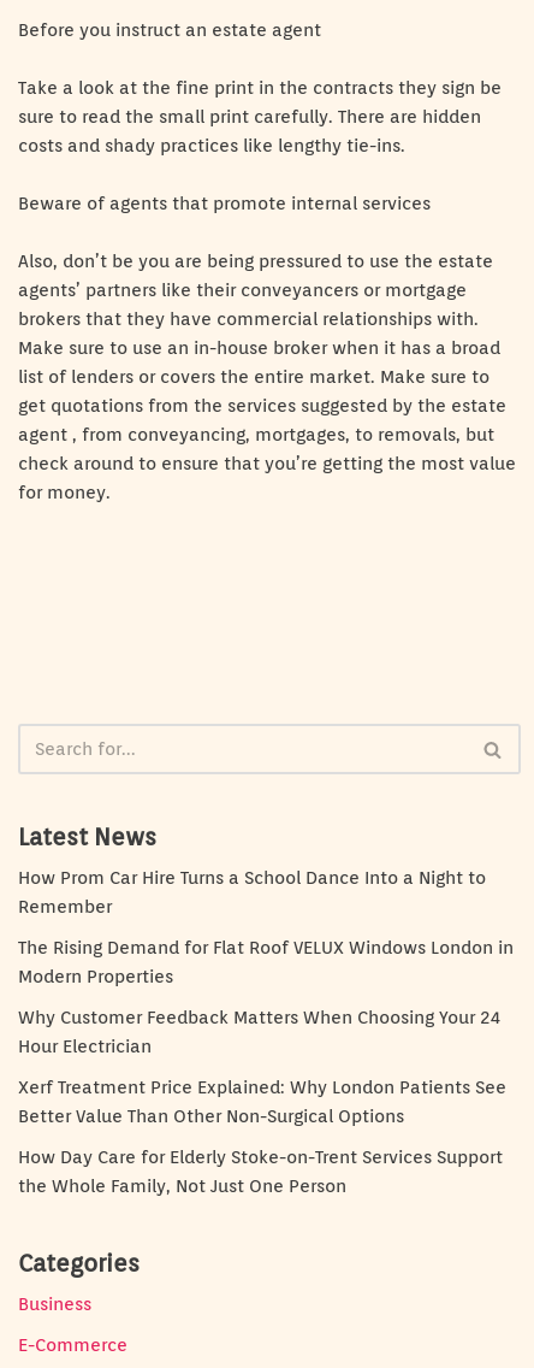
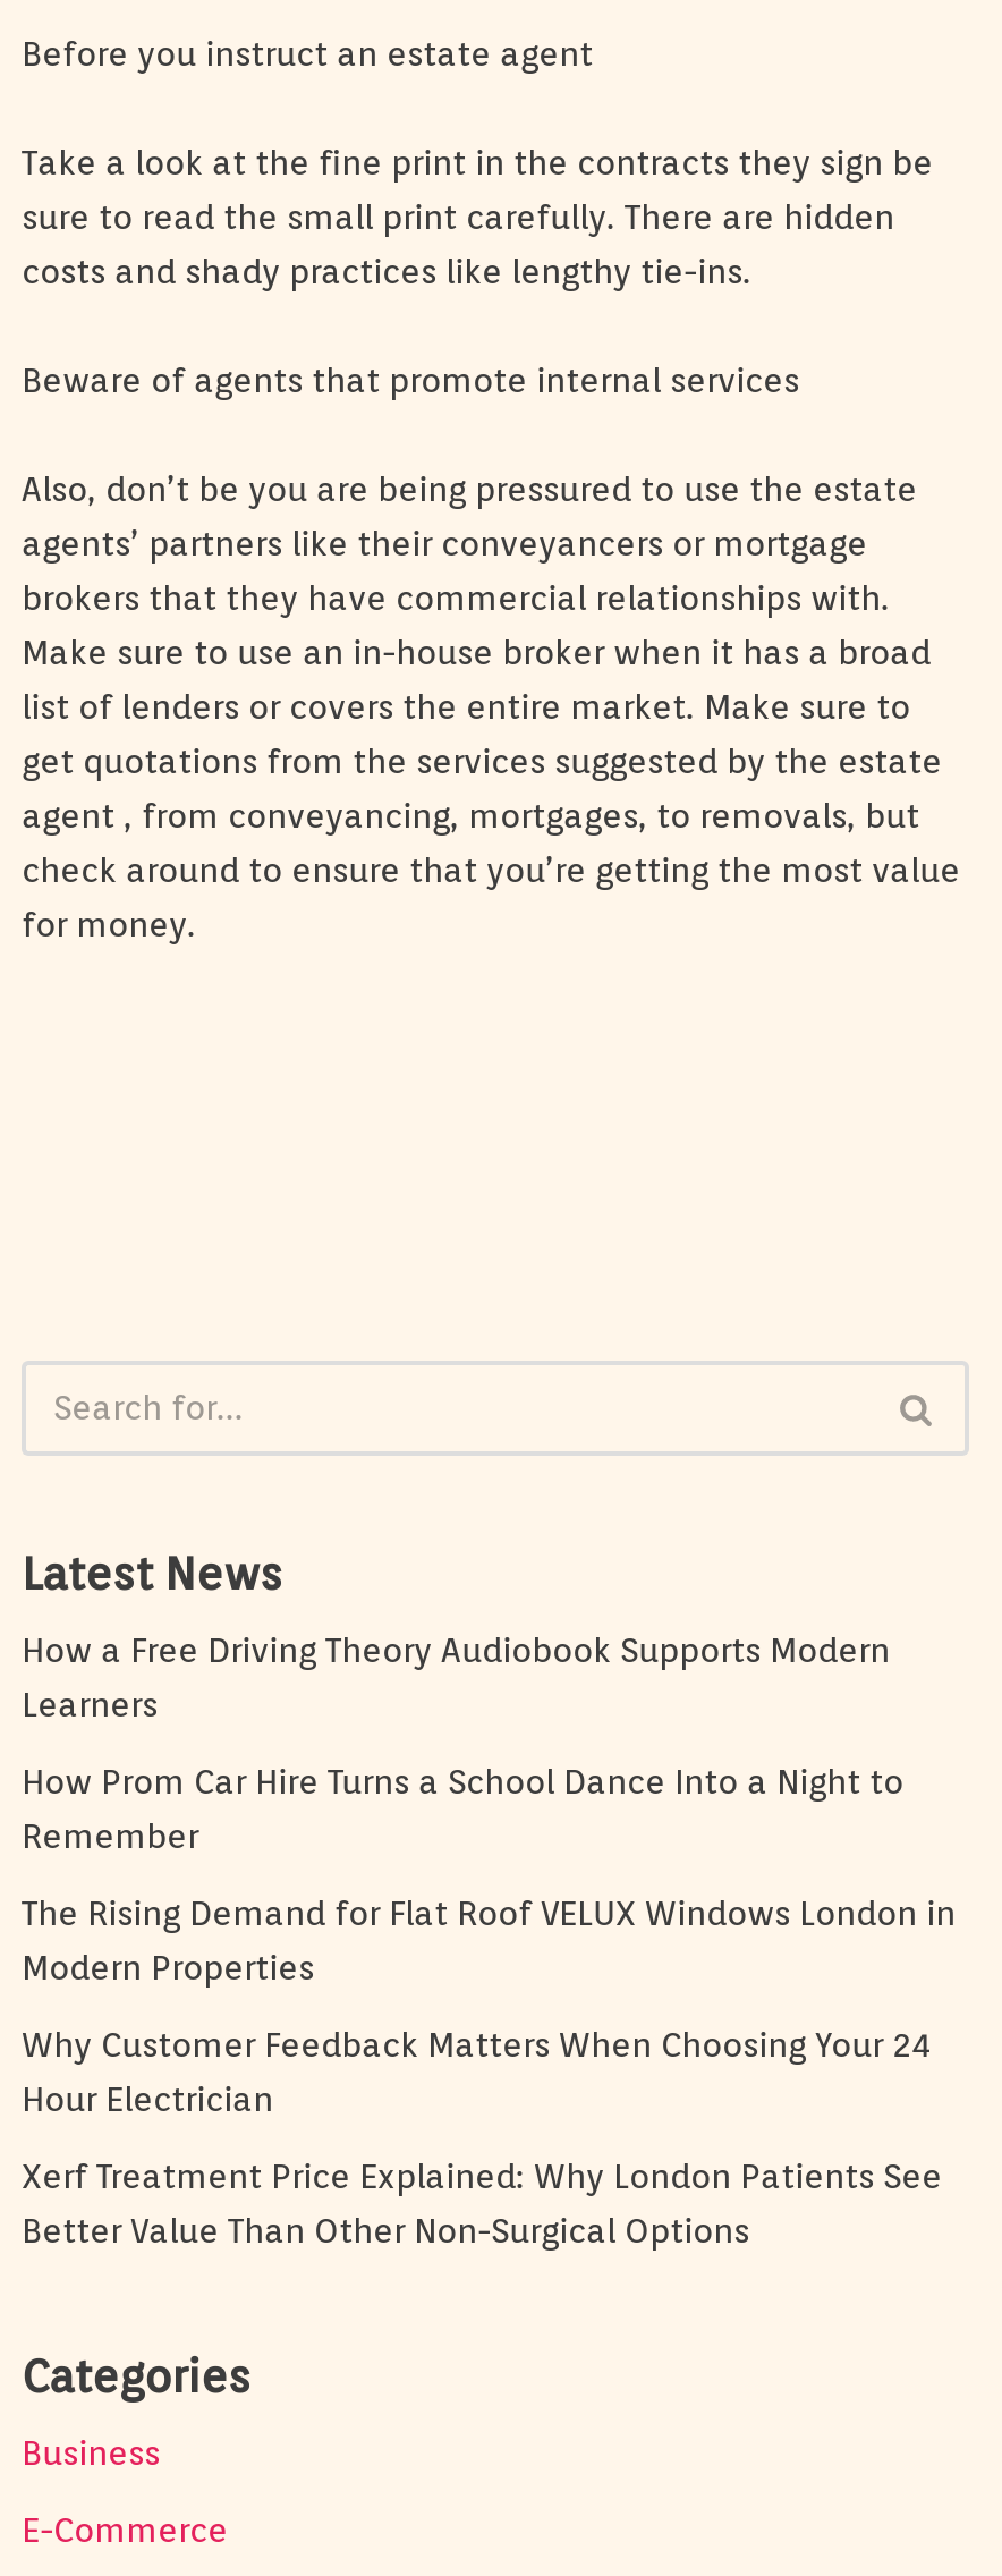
+ How a Free Driving Theory Audiobook Supports Modern
+ Learners

moved down: How Prom Car Hire Turns a School Dance Into a Night to | Remember | The Rising Demand for Flat Roof VELUX Windows London in | Modern Properties | Why Customer Feedback Matters When Choosing Your 24 | Hour Electrician | Xerf Treatment Price Explained: Why London Patients See | Better Value Than Other Non-Surgical Options

- How Day Care for Elderly Stoke-on-Trent Services Support
- the Whole Family, Not Just One Person
